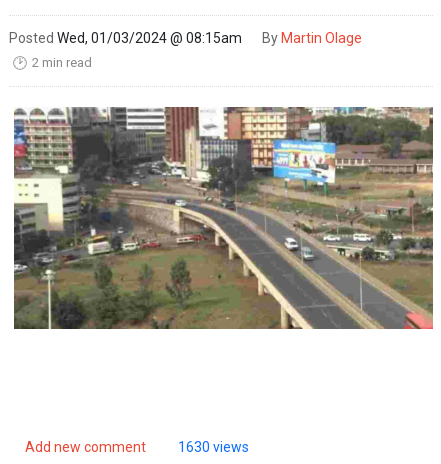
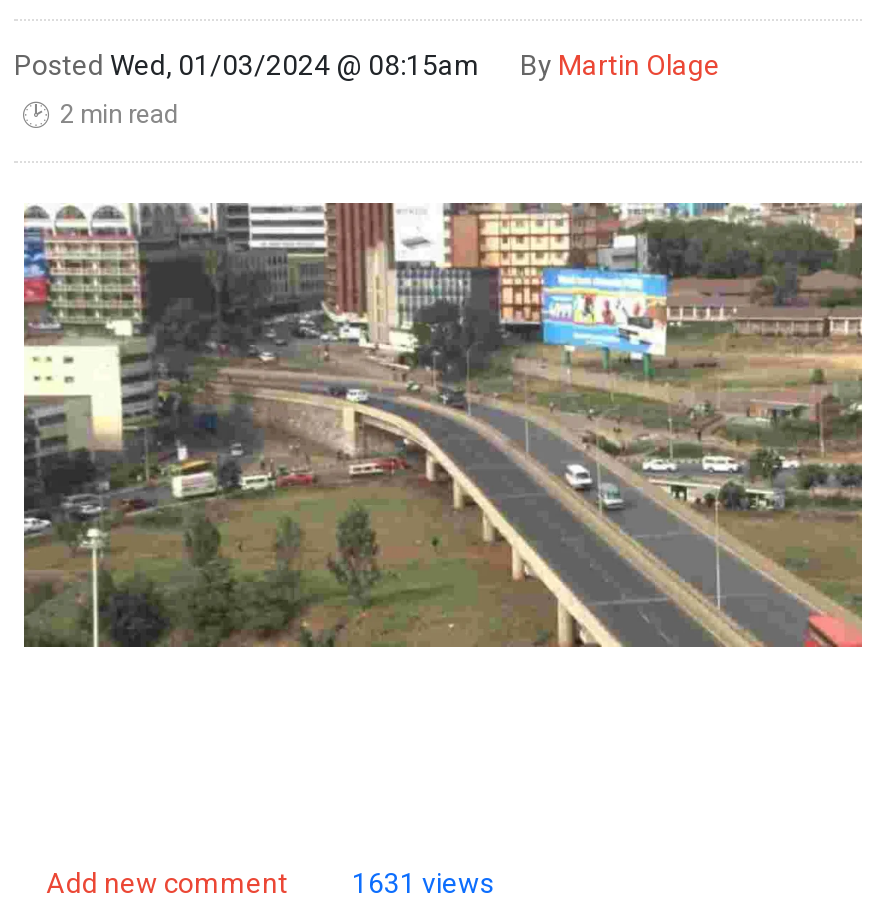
- Add new comment 1630 views
+ Add new comment 1631 views
